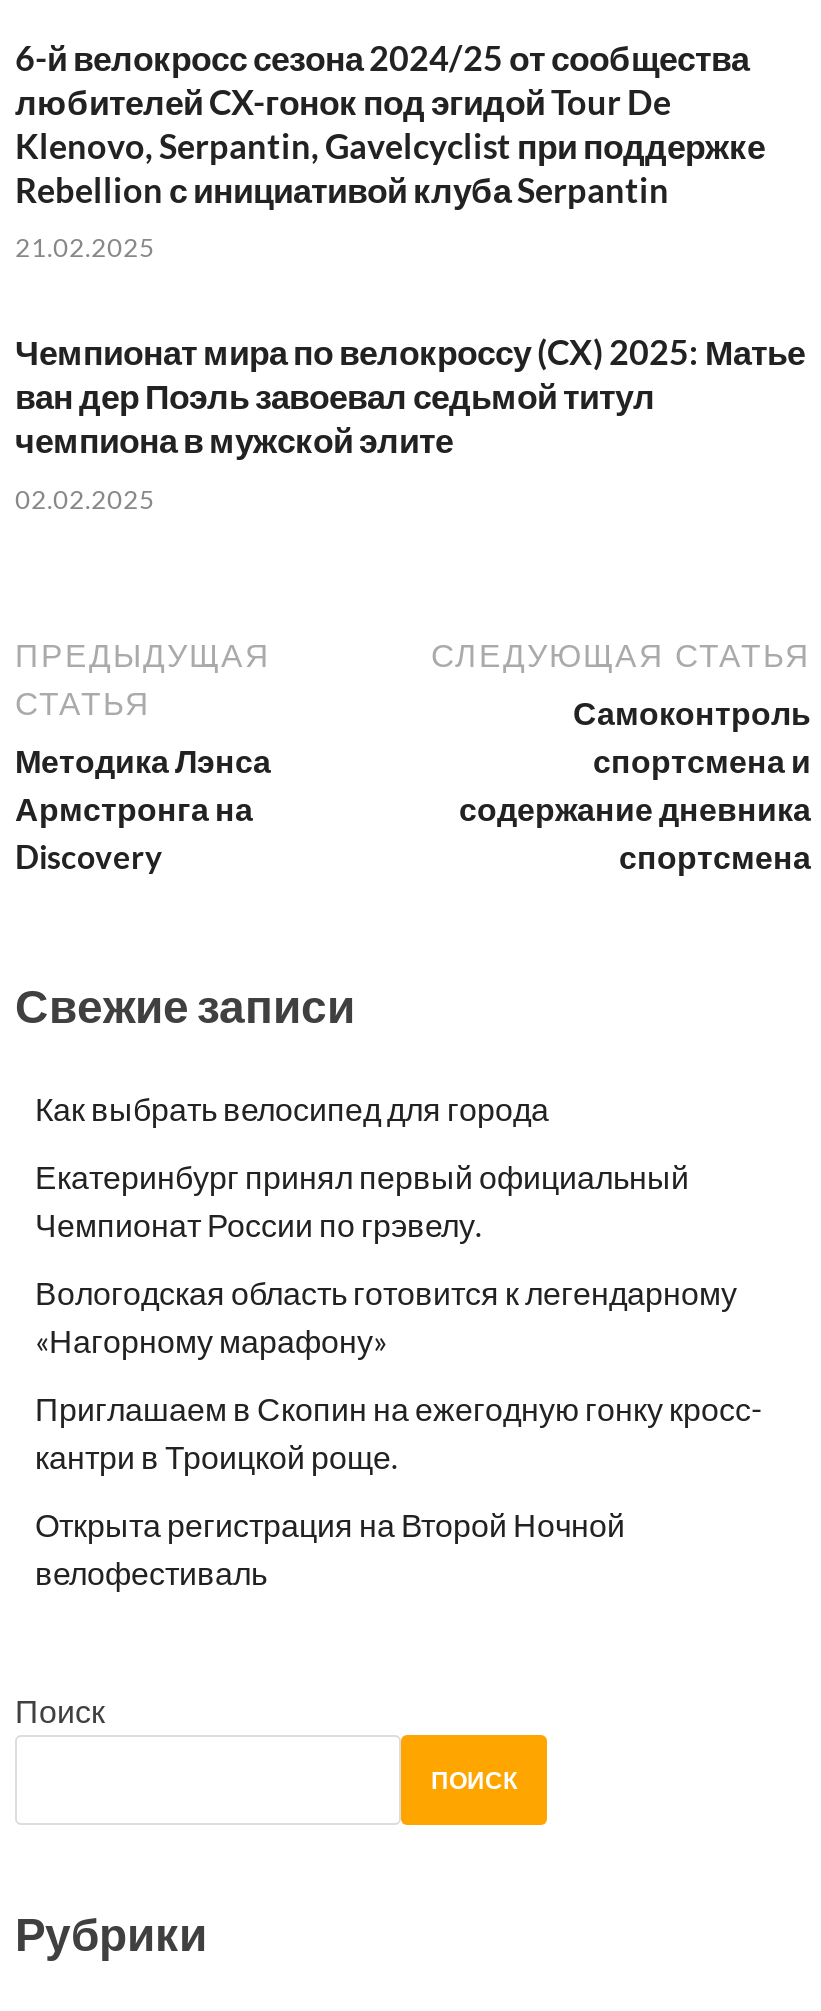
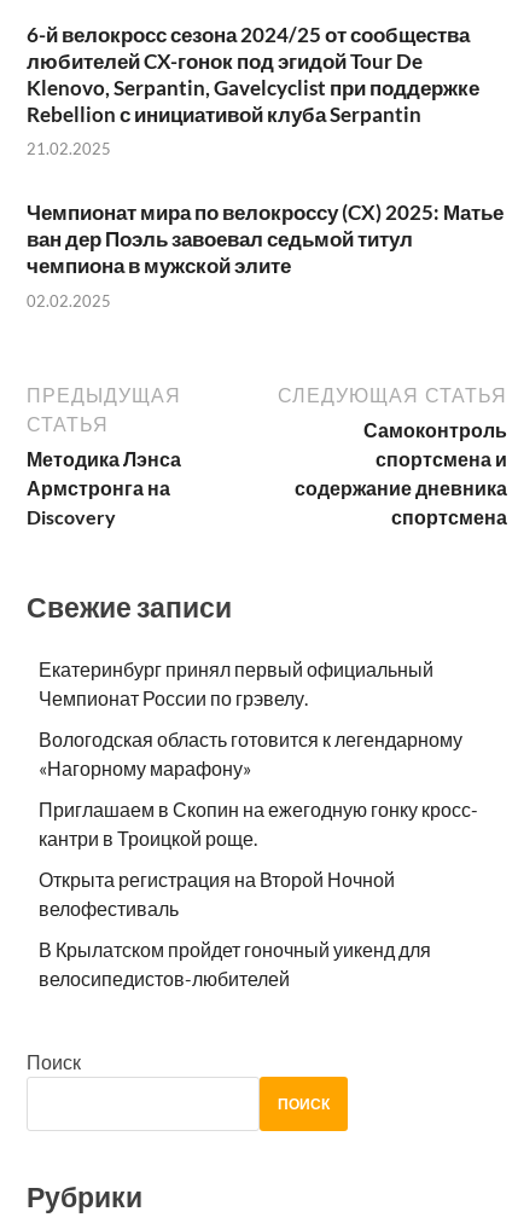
- Как выбрать велосипед для города

moved up: Екатеринбург принял первый официальный | Чемпионат России по грэвелу. | Вологодская область готовится к легендарному | «Нагорному марафону» | Приглашаем в Скопин на ежегодную гонку кросс- | кантри в Троицкой роще. | Открыта регистрация на Второй Ночной | велофестиваль

+ В Крылатском пройдет гоночный уикенд для
+ велосипедистов-любителей
